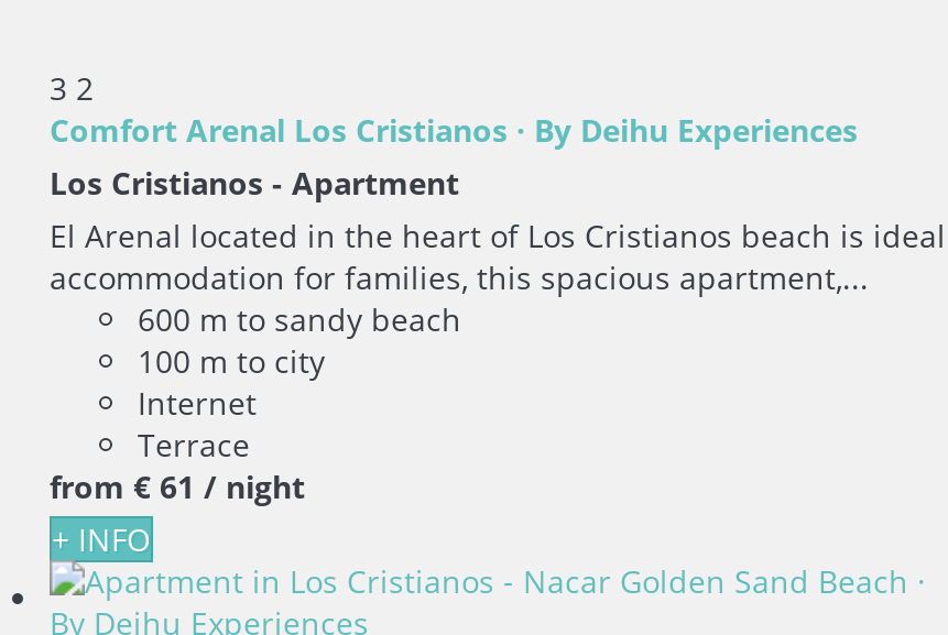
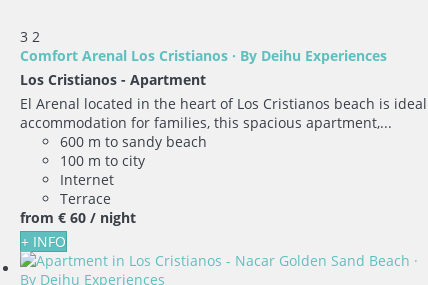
- from € 61 / night
+ from € 60 / night
